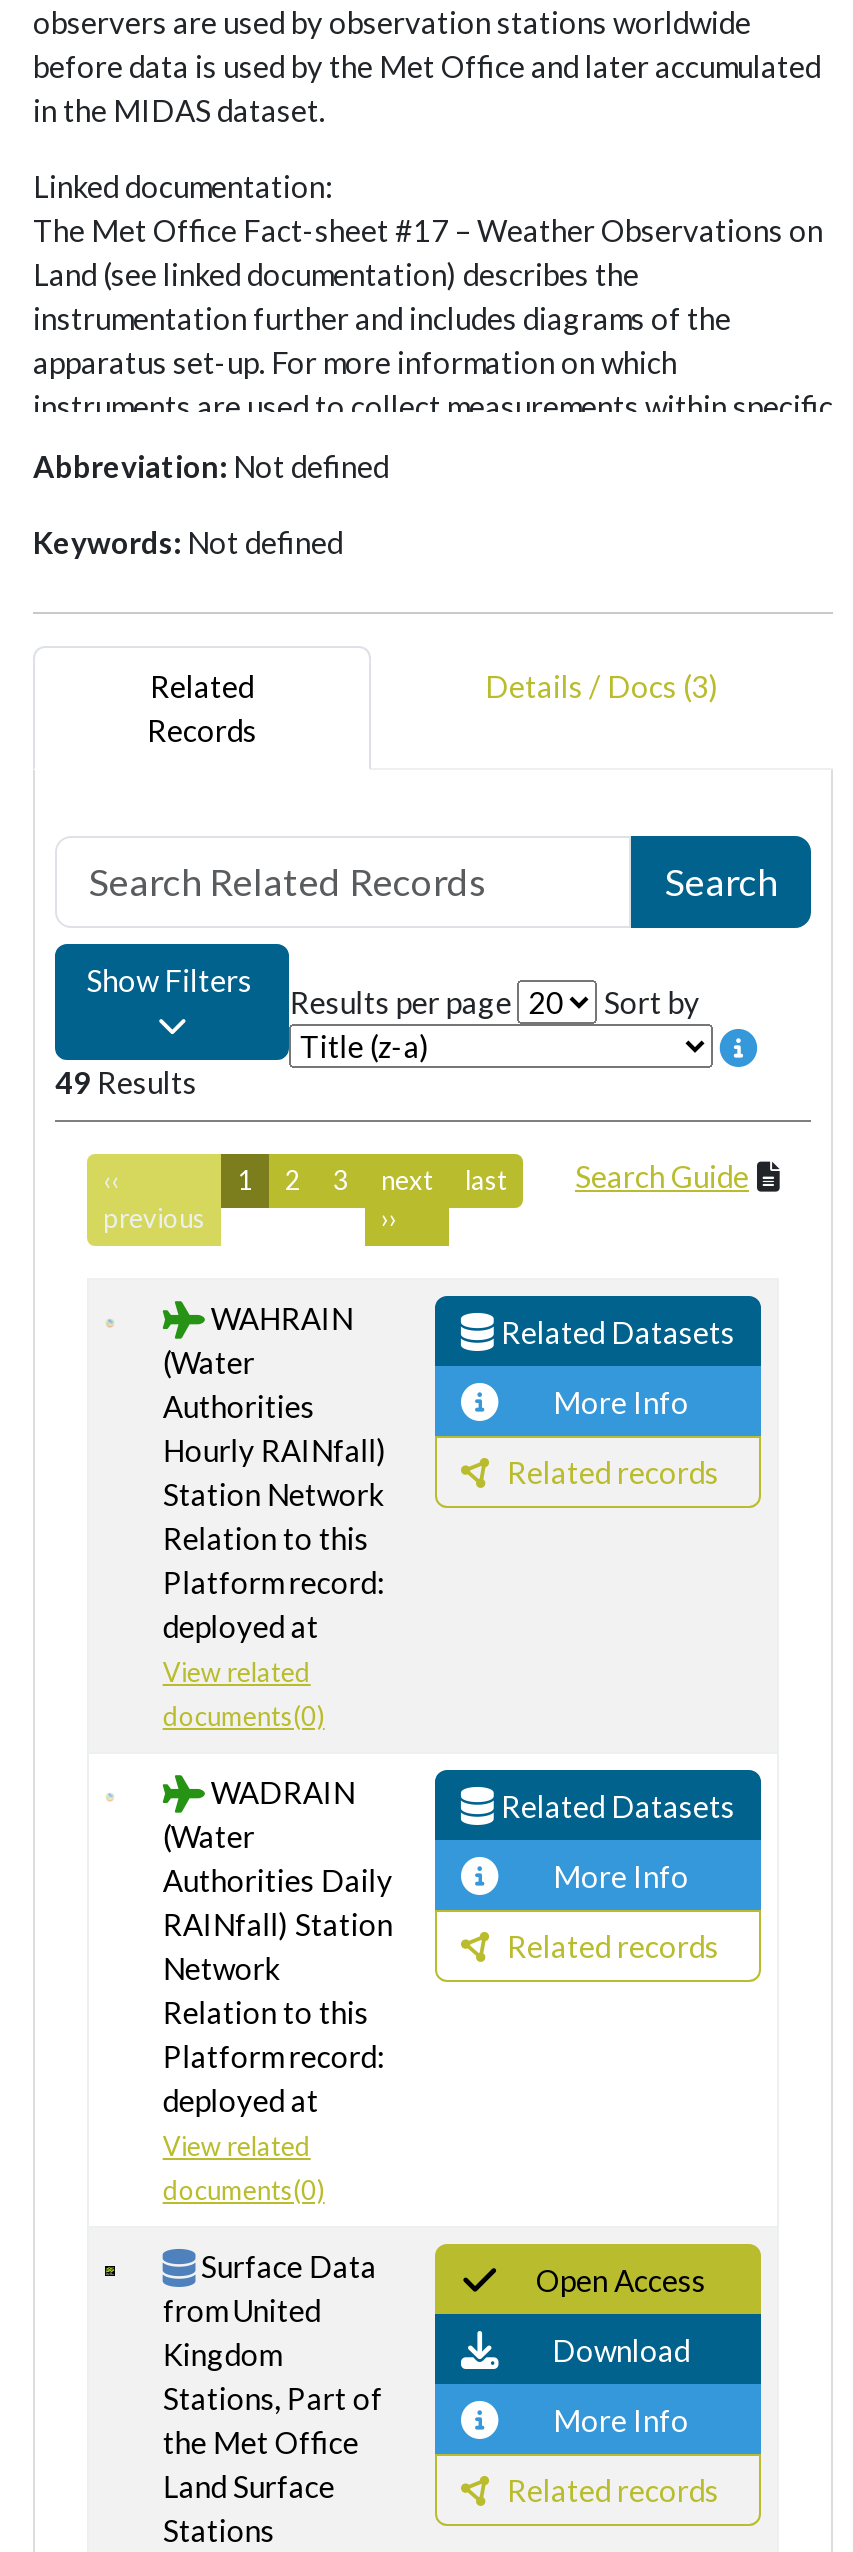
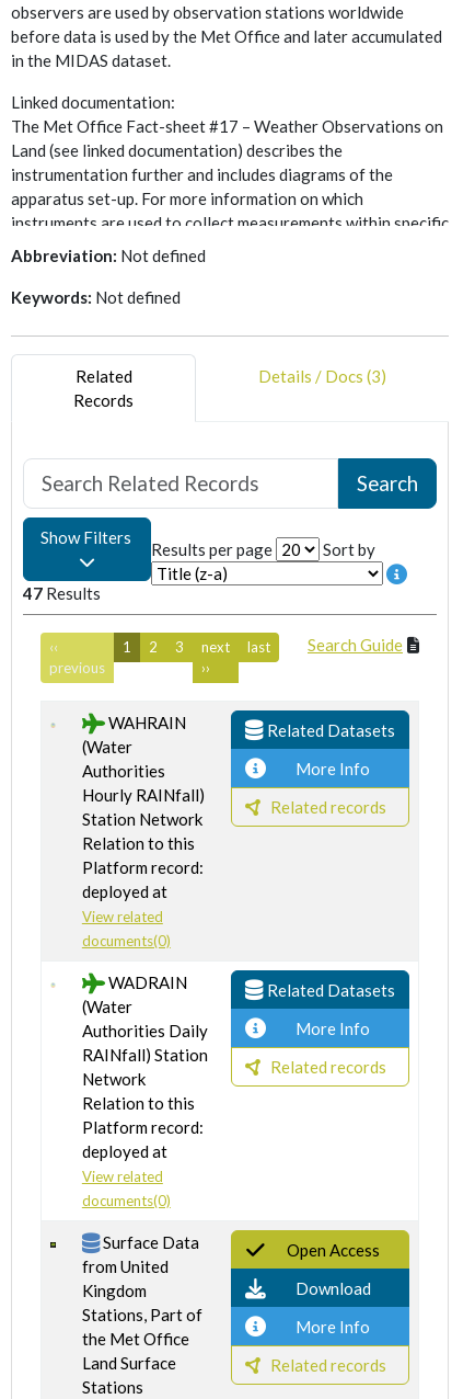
- 49 Results
+ 47 Results
